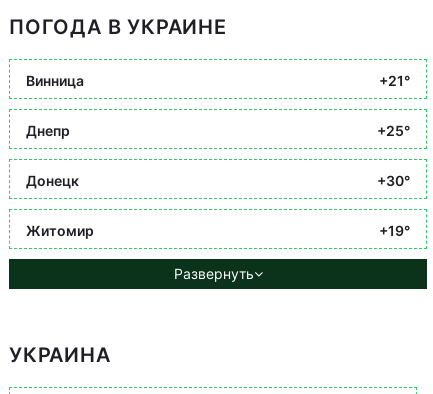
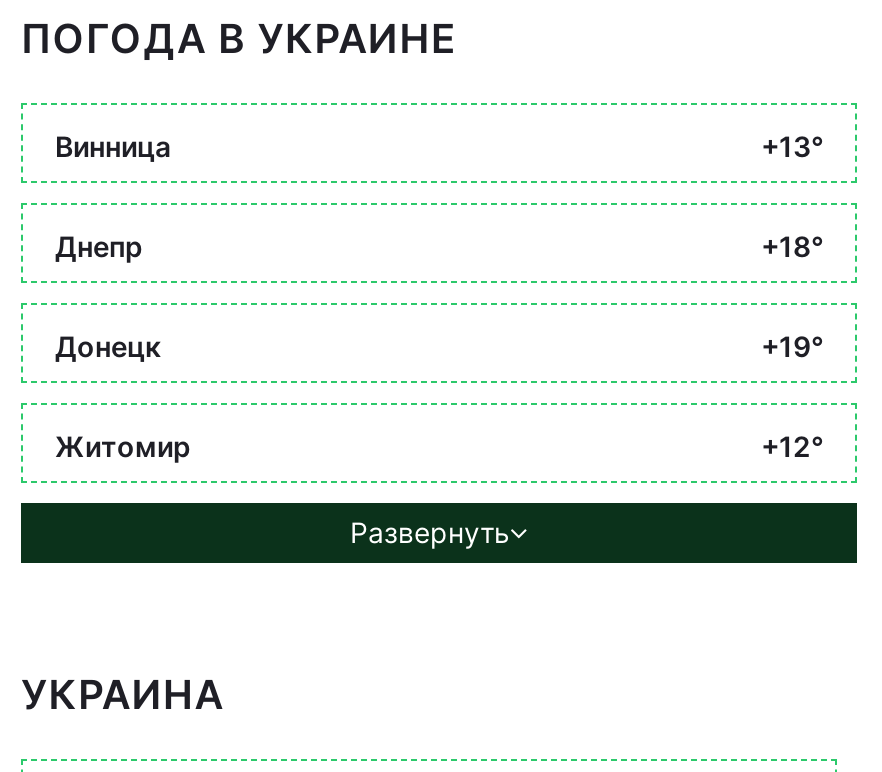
- +21°
+ +13°

- +25°
+ +18°

- +30°
+ +19°

- +19°
+ +12°
